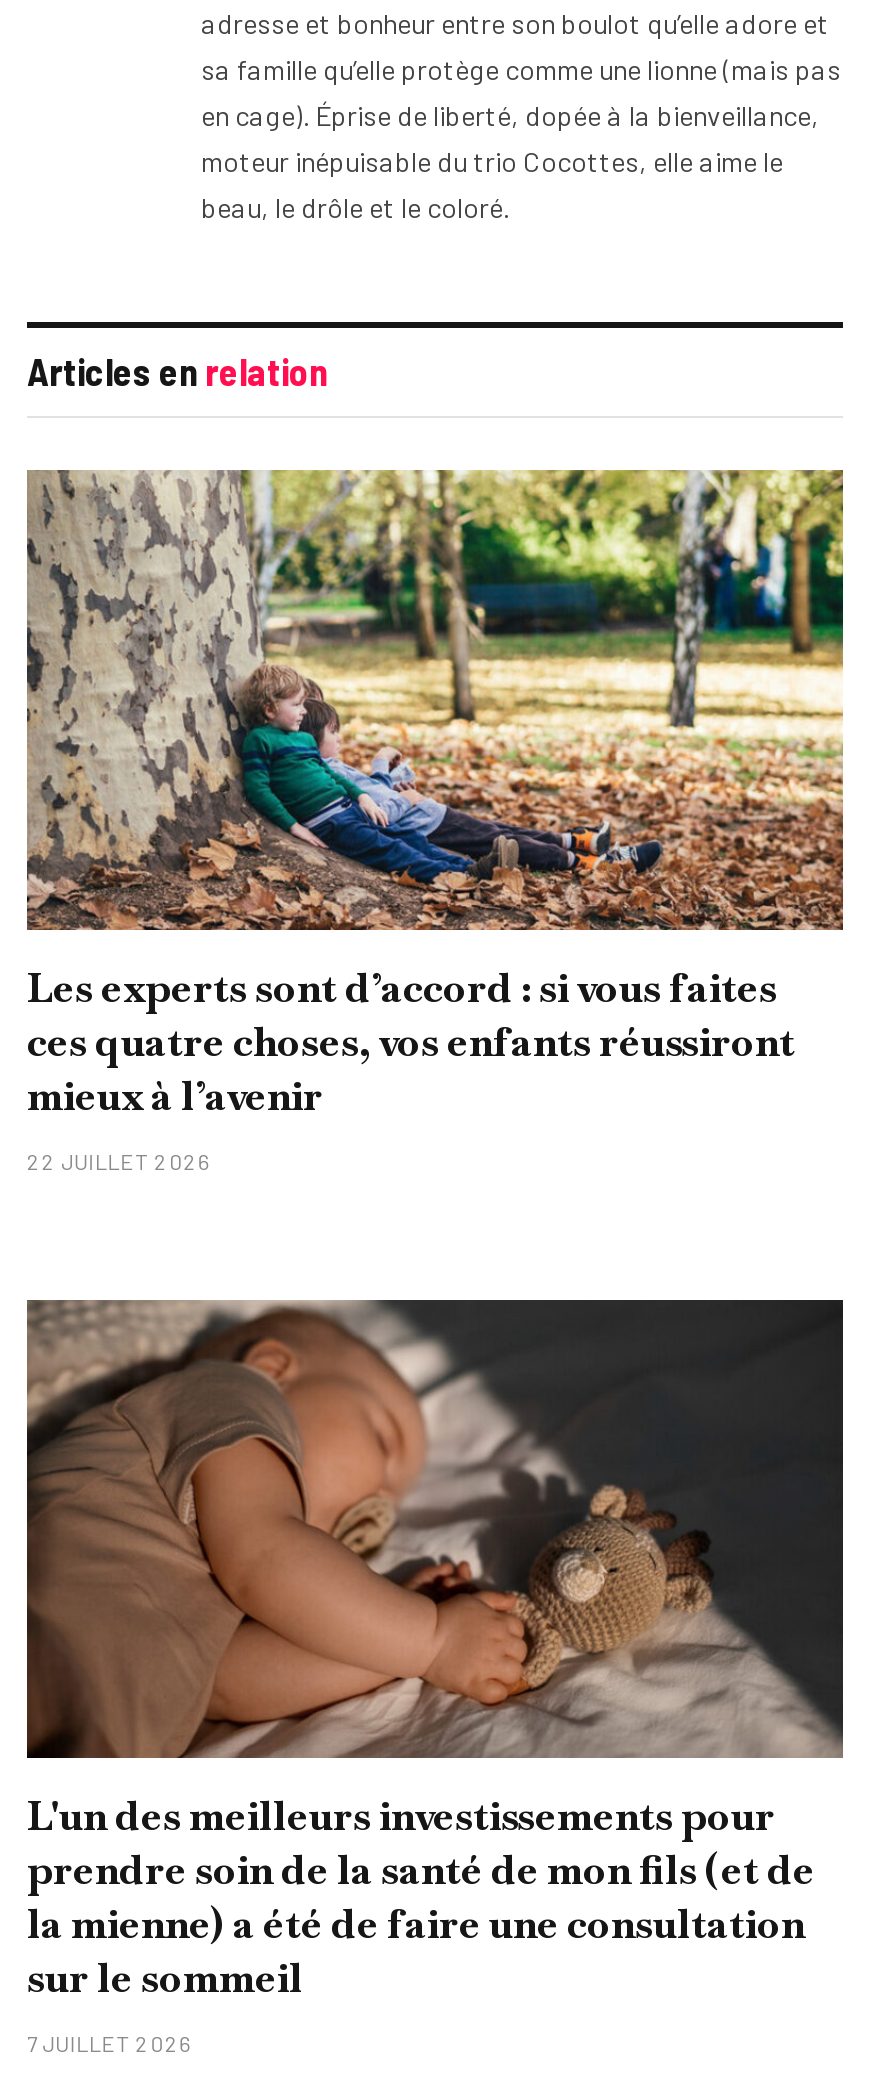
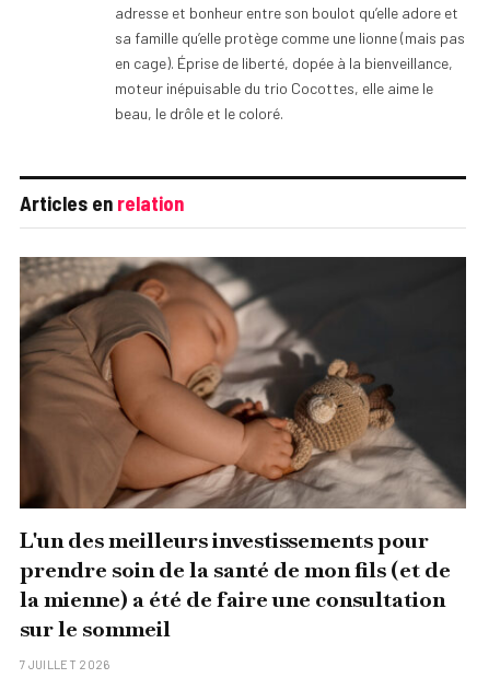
- [image]
- Les experts sont d’accord : si vous faites
- ces quatre choses, vos enfants réussiront
- mieux à l’avenir
- 22 JUILLET 2026
